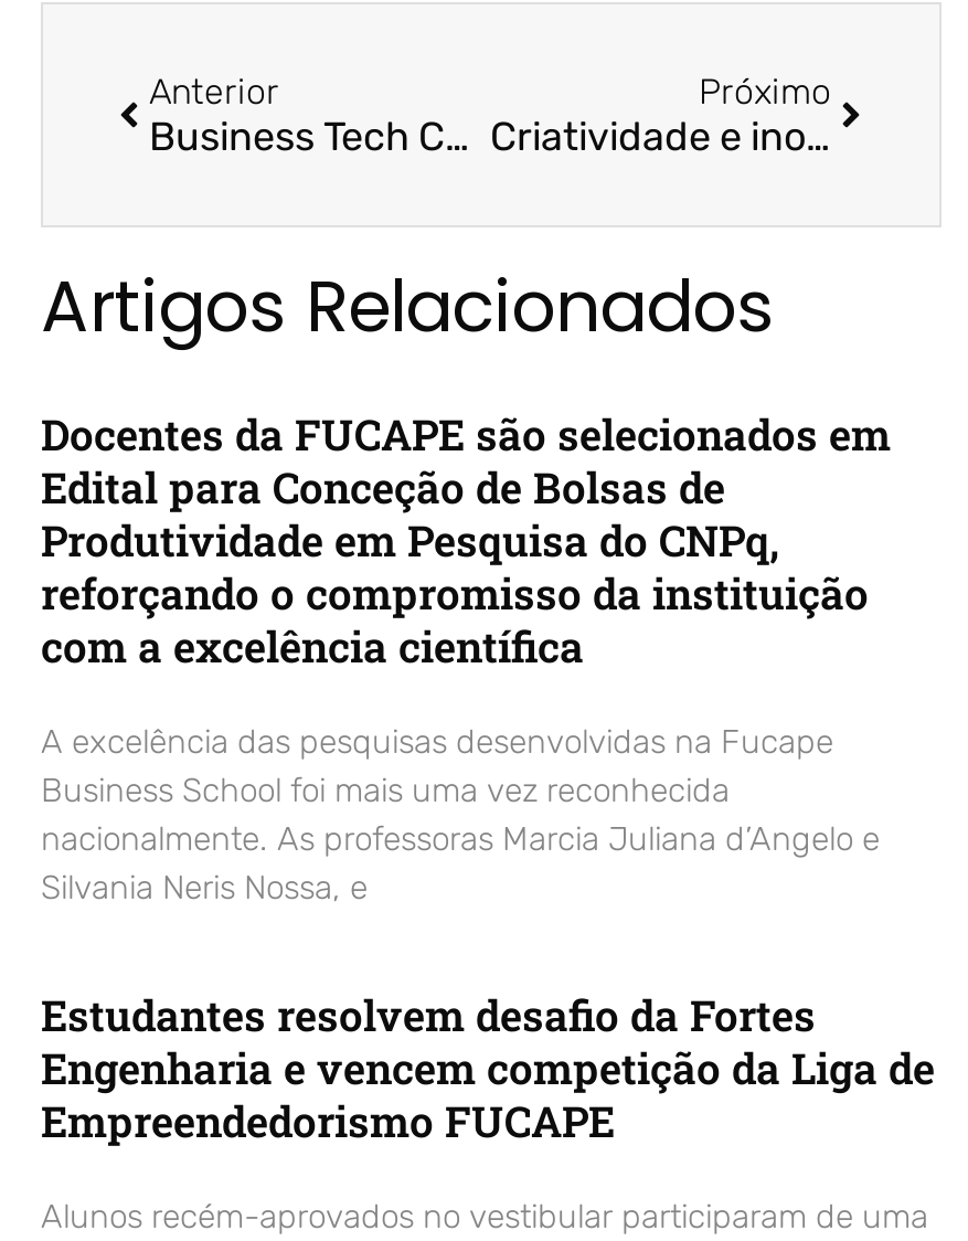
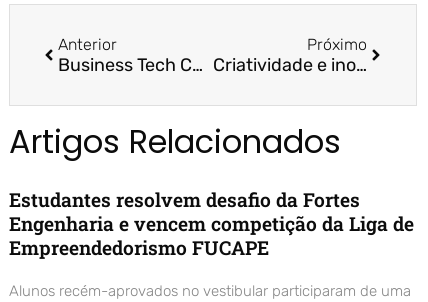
- Docentes da FUCAPE são selecionados em
- Edital para Conceção de Bolsas de
- Produtividade em Pesquisa do CNPq,
- reforçando o compromisso da instituição
- com a excelência científica
- A excelência das pesquisas desenvolvidas na Fucape
- Business School foi mais uma vez reconhecida
- nacionalmente. As professoras Marcia Juliana d’Angelo e
- Silvania Neris Nossa, e
